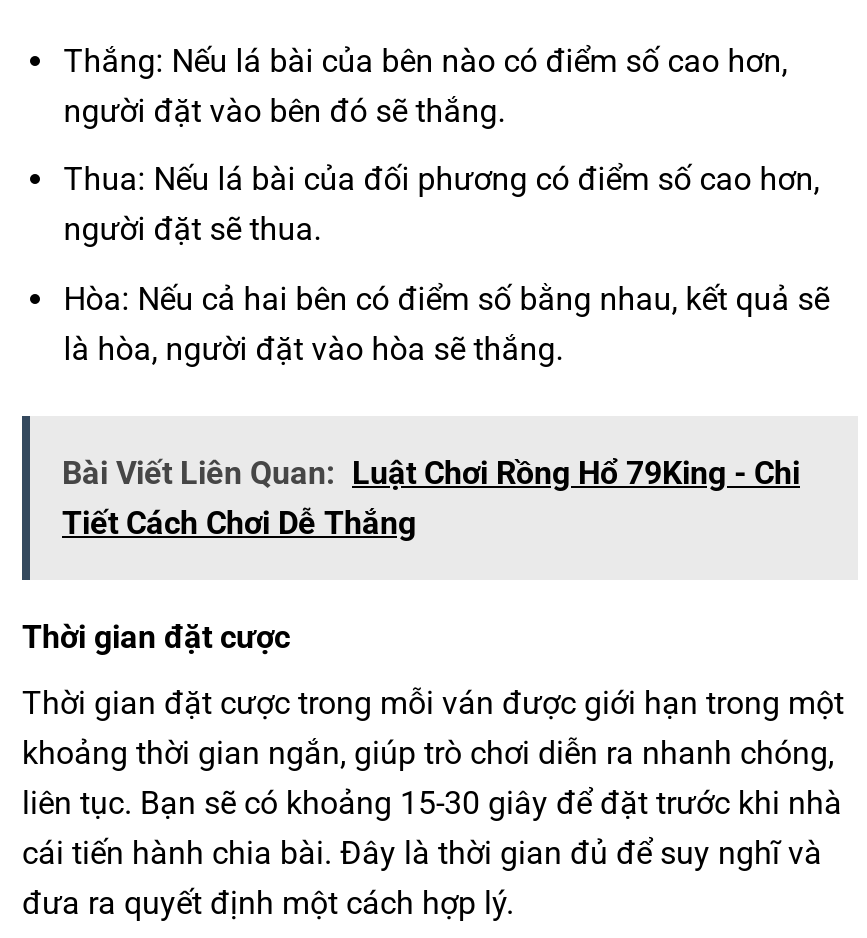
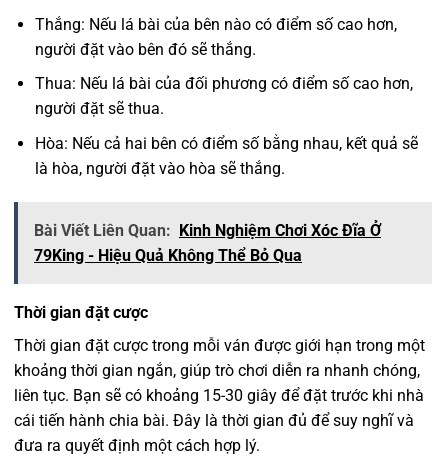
- Bài Viết Liên Quan: Luật Chơi Rồng Hổ 79King - Chi
- Tiết Cách Chơi Dễ Thắng
+ Bài Viết Liên Quan: Kinh Nghiệm Chơi Xóc Đĩa Ở
+ 79King - Hiệu Quả Không Thể Bỏ Qua
